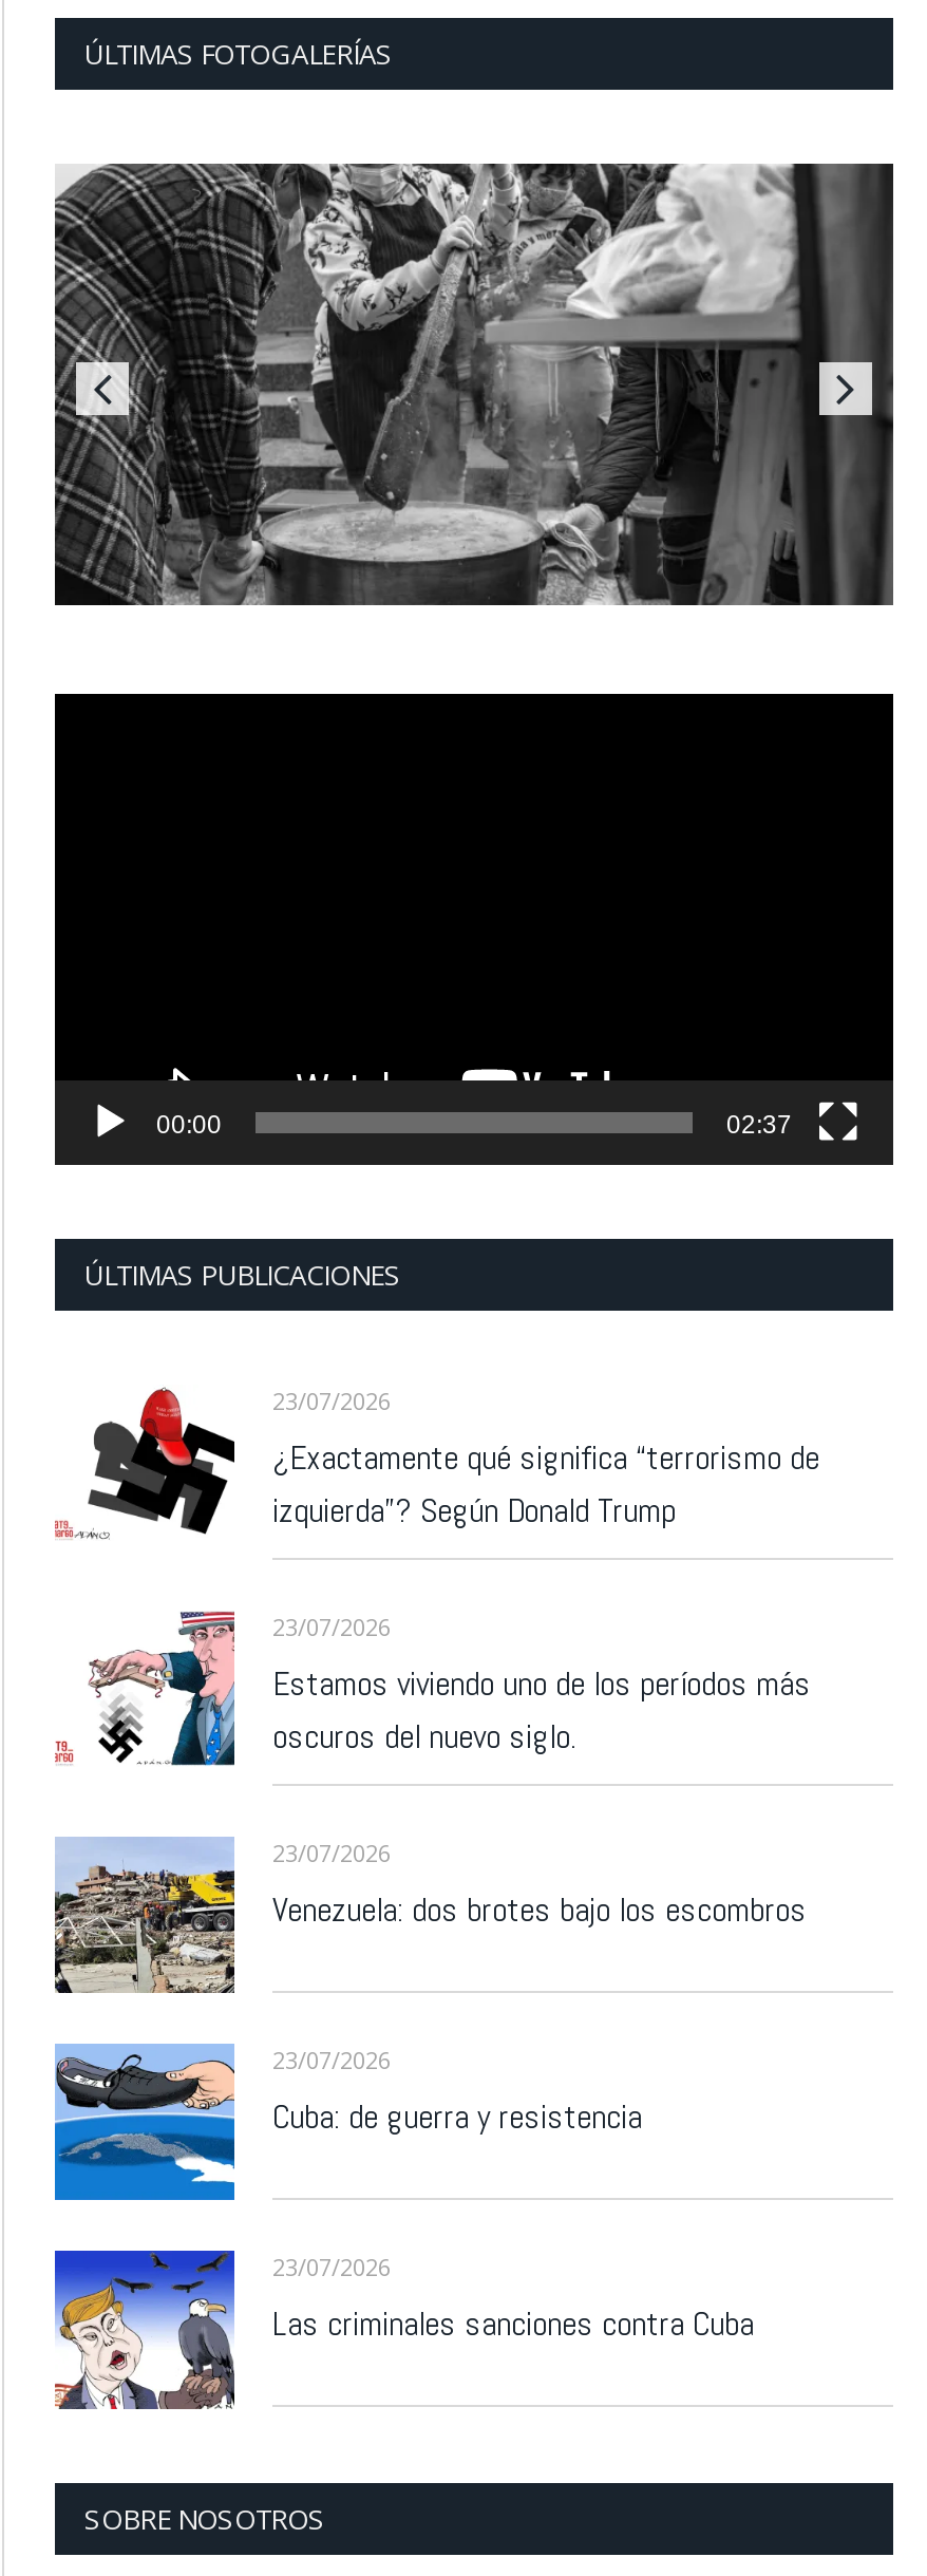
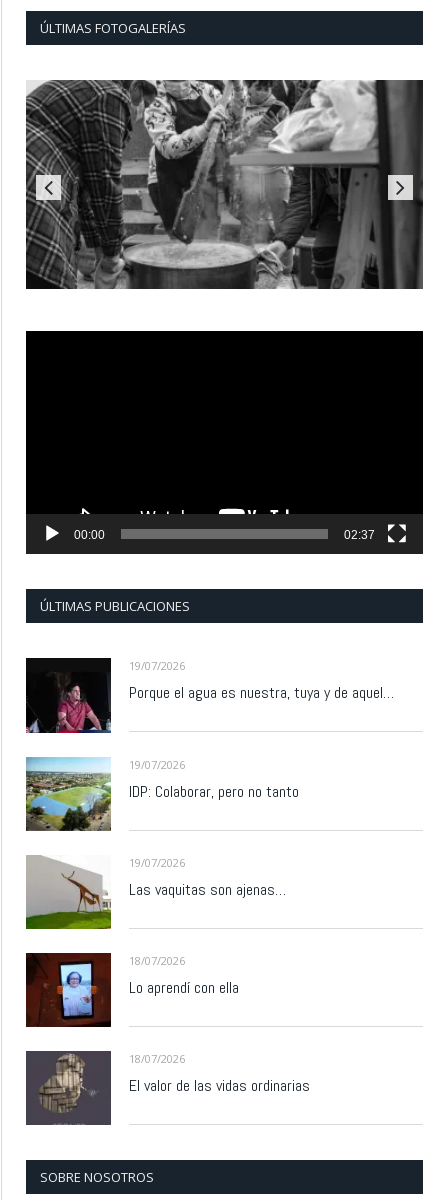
- [image]
- 23/07/2026
- ¿Exactamente qué significa “terrorismo de
- izquierda”? Según Donald Trump
+ [image]
+ 19/07/2026
+ Porque el agua es nuestra, tuya y de aquel…

- [image]
- 23/07/2026
- Estamos viviendo uno de los períodos más
- oscuros del nuevo siglo.
+ [image]
+ 19/07/2026
+ IDP: Colaborar, pero no tanto

- [image]
- 23/07/2026
- Venezuela: dos brotes bajo los escombros
+ [image]
+ 19/07/2026
+ Las vaquitas son ajenas…

- [image]
- 23/07/2026
- Cuba: de guerra y resistencia
+ [image]
+ 18/07/2026
+ Lo aprendí con ella

- [image]
- 23/07/2026
- Las criminales sanciones contra Cuba
+ [image]
+ 18/07/2026
+ El valor de las vidas ordinarias
